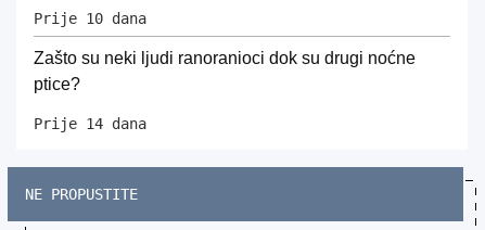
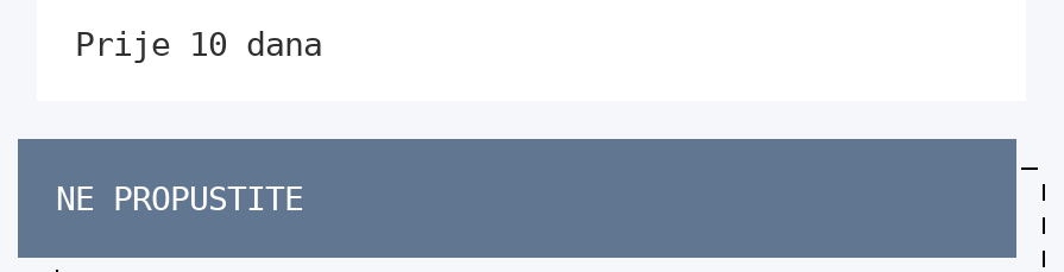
- Zašto su neki ljudi ranoranioci dok su drugi noćne
- ptice?
- Prije 14 dana
